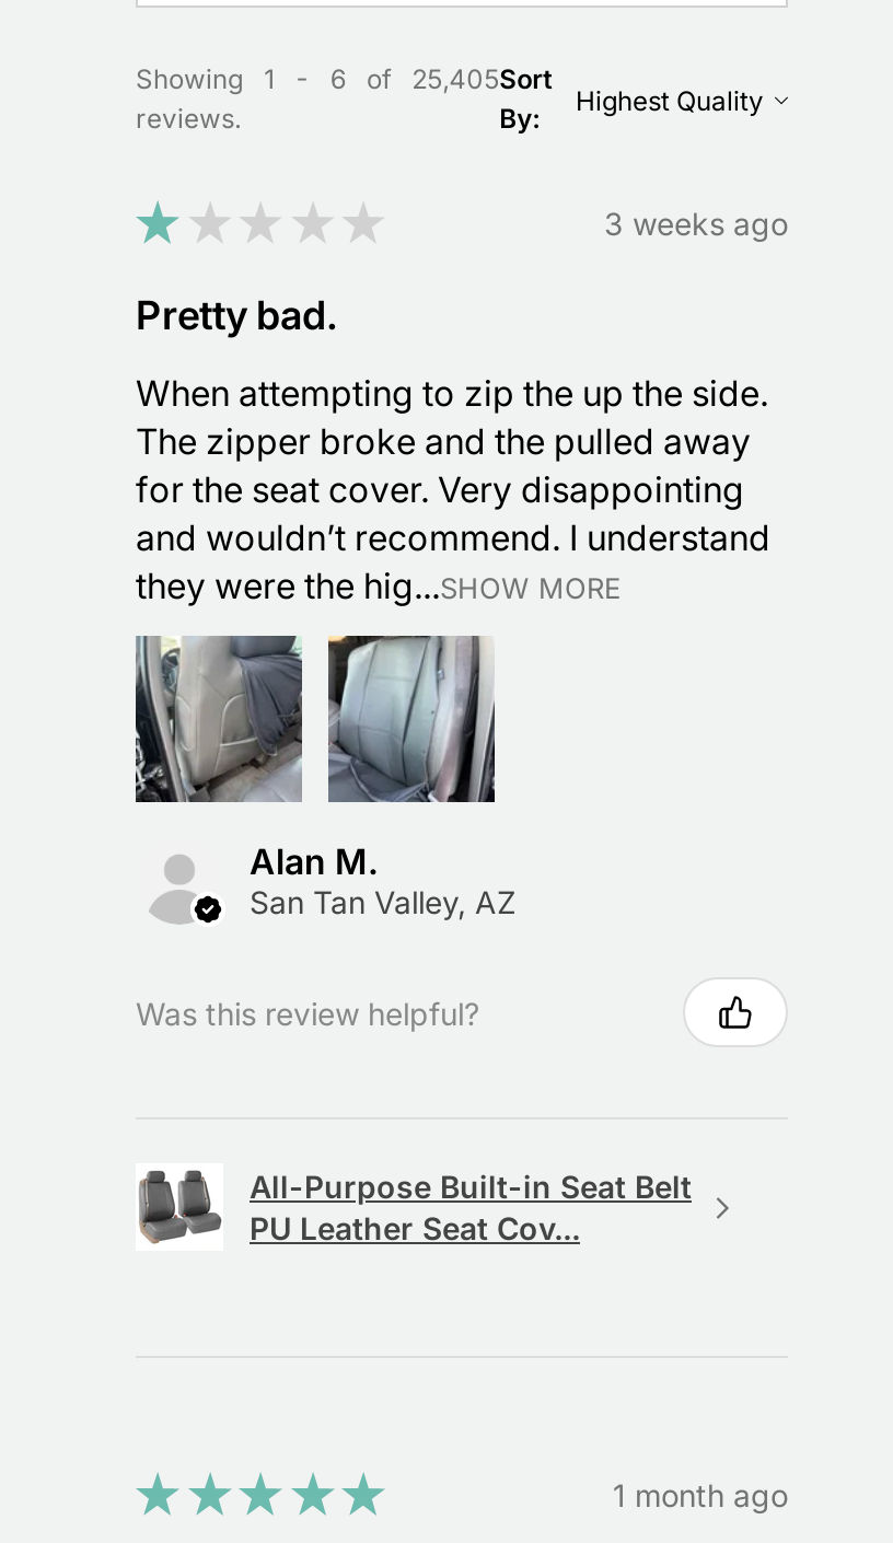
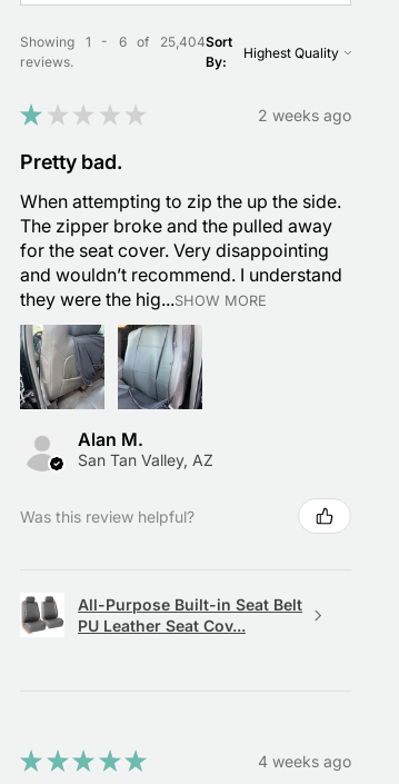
- Showing 1 - 6 of 25,405 Sort
+ Showing 1 - 6 of 25,404 Sort

- 3 weeks ago
+ 2 weeks ago

- 1 month ago
+ 4 weeks ago
